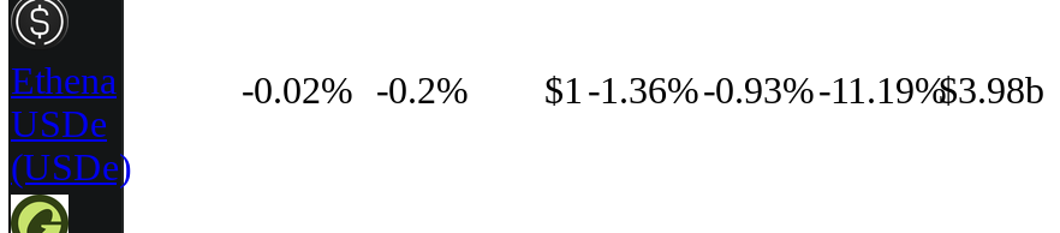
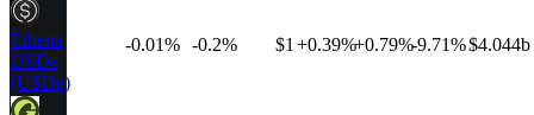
- -0.02% -0.2%
- $1 -1.36% -0.93% -11.19%
- $3.98b
+ -0.01% -0.2%
+ $1 +0.39%+0.79%-9.71% $4.044b
